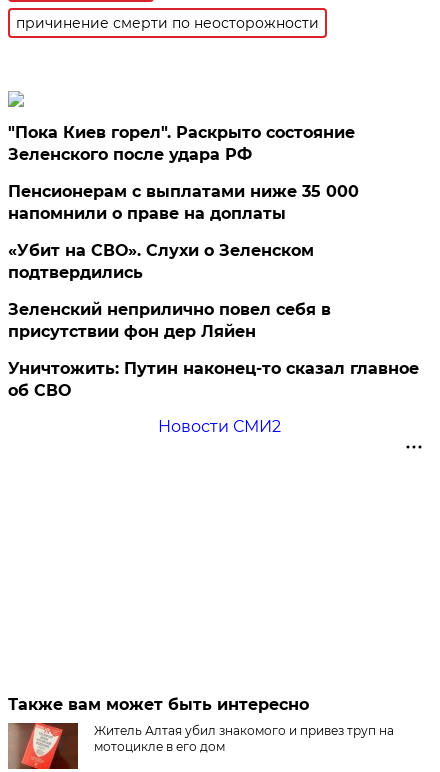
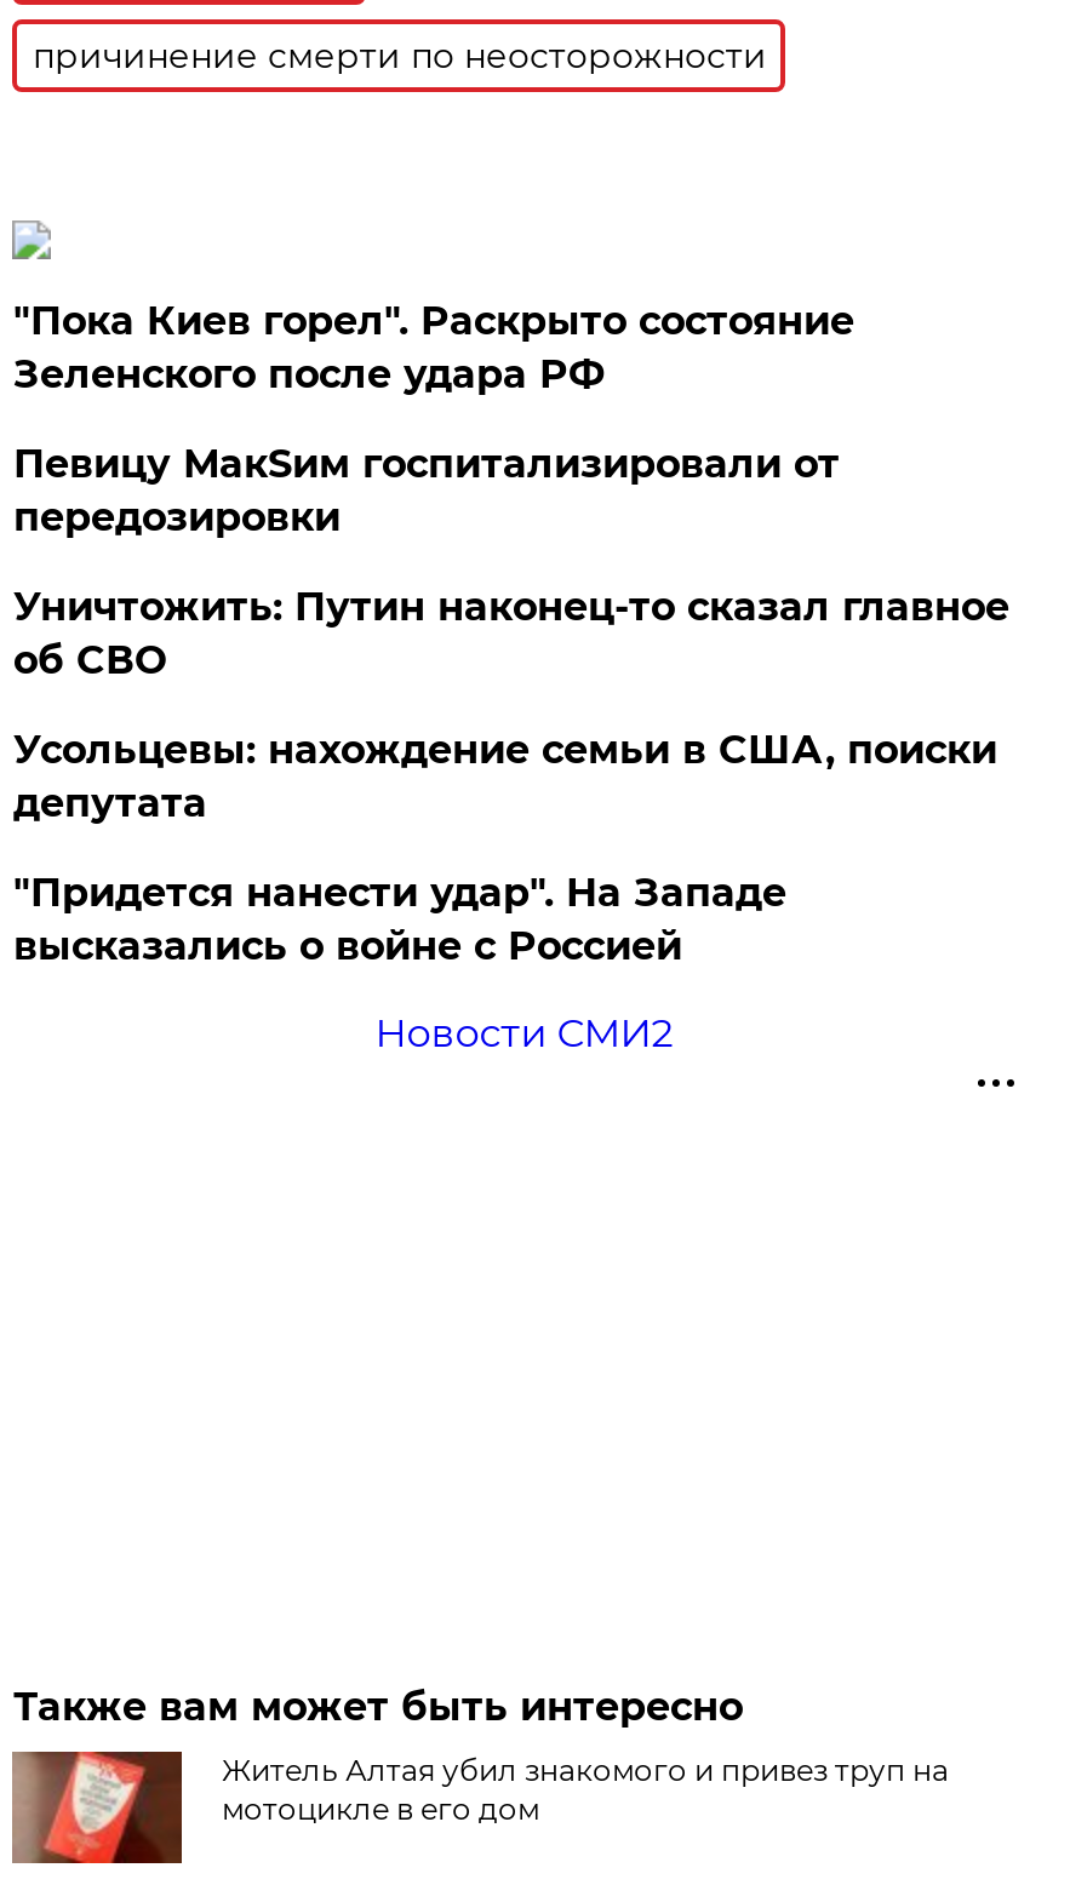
- Пенсионерам с выплатами ниже 35 000
- напомнили о праве на доплаты
- «Убит на СВО». Слухи о Зеленском
- подтвердились
- Зеленский неприлично повел cебя в
- присутствии фон дер Ляйен
+ Певицу МакSим госпитализировали от
+ передозировки

moved up: Уничтожить: Путин наконец-то сказал главное | об СВО

+ Усольцевы: нахождение семьи в США, поиски
+ депутата
+ "Придется нанести удар". На Западе
+ высказались о войне с Россией
